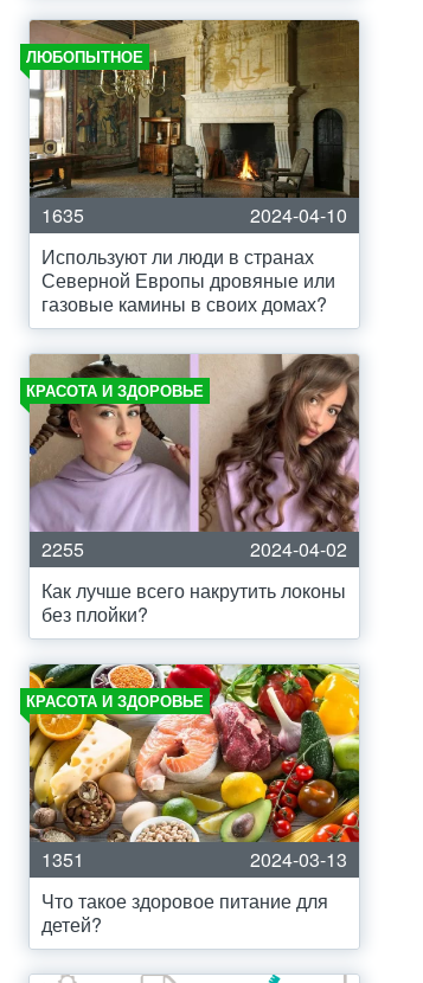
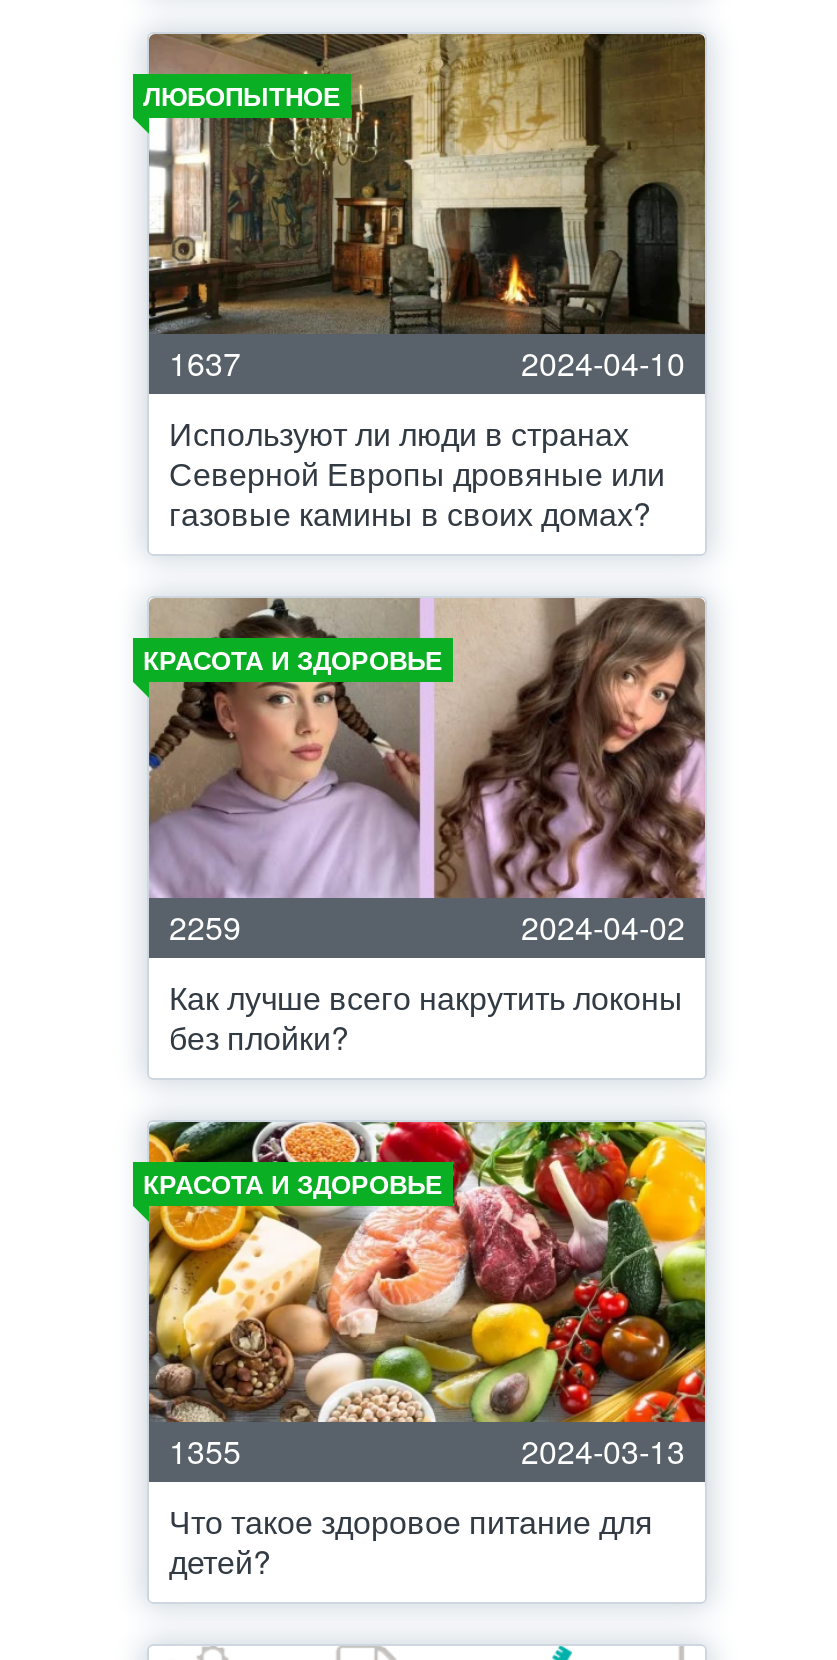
- 1635
+ 1637

- 2255
+ 2259

- 1351
+ 1355
